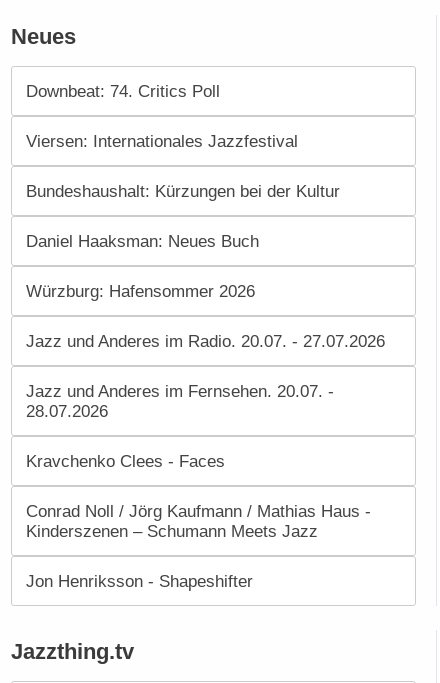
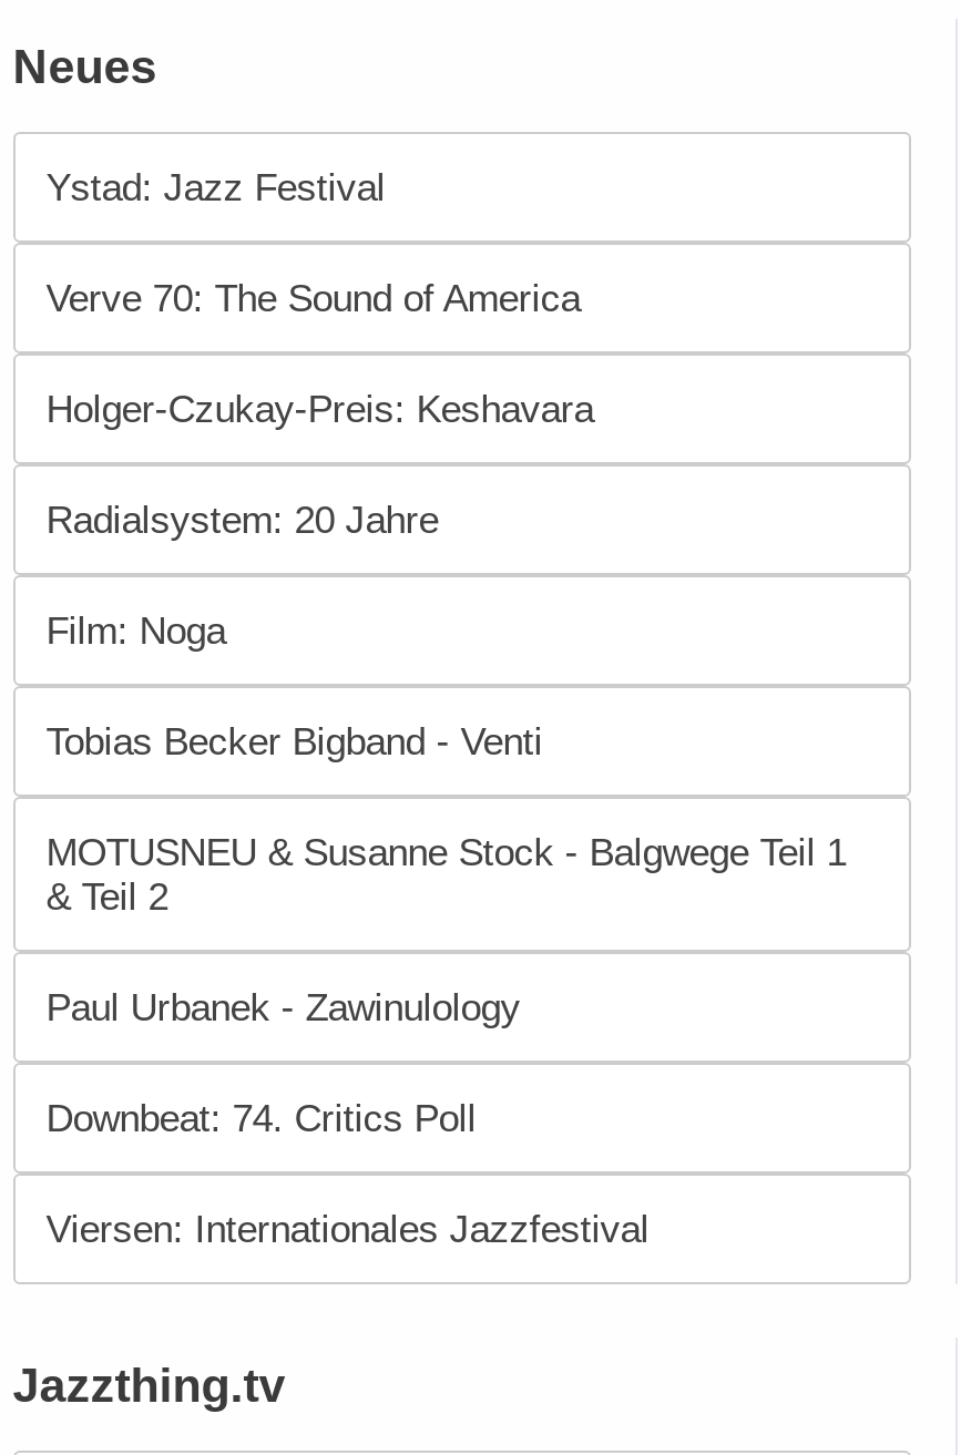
+ Ystad: Jazz Festival
+ Verve 70: The Sound of America
+ Holger-Czukay-Preis: Keshavara
+ Radialsystem: 20 Jahre
+ Film: Noga
+ Tobias Becker Bigband - Venti
+ MOTUSNEU & Susanne Stock - Balgwege Teil 1
+ & Teil 2
+ Paul Urbanek - Zawinulology

moved down: Downbeat: 74. Critics Poll | Viersen: Internationales Jazzfestival

- Bundeshaushalt: Kürzungen bei der Kultur
- Daniel Haaksman: Neues Buch
- Würzburg: Hafensommer 2026
- Jazz und Anderes im Radio. 20.07. - 27.07.2026
- Jazz und Anderes im Fernsehen. 20.07. -
- 28.07.2026
- Kravchenko Clees - Faces
- Conrad Noll / Jörg Kaufmann / Mathias Haus -
- Kinderszenen – Schumann Meets Jazz
- Jon Henriksson - Shapeshifter
